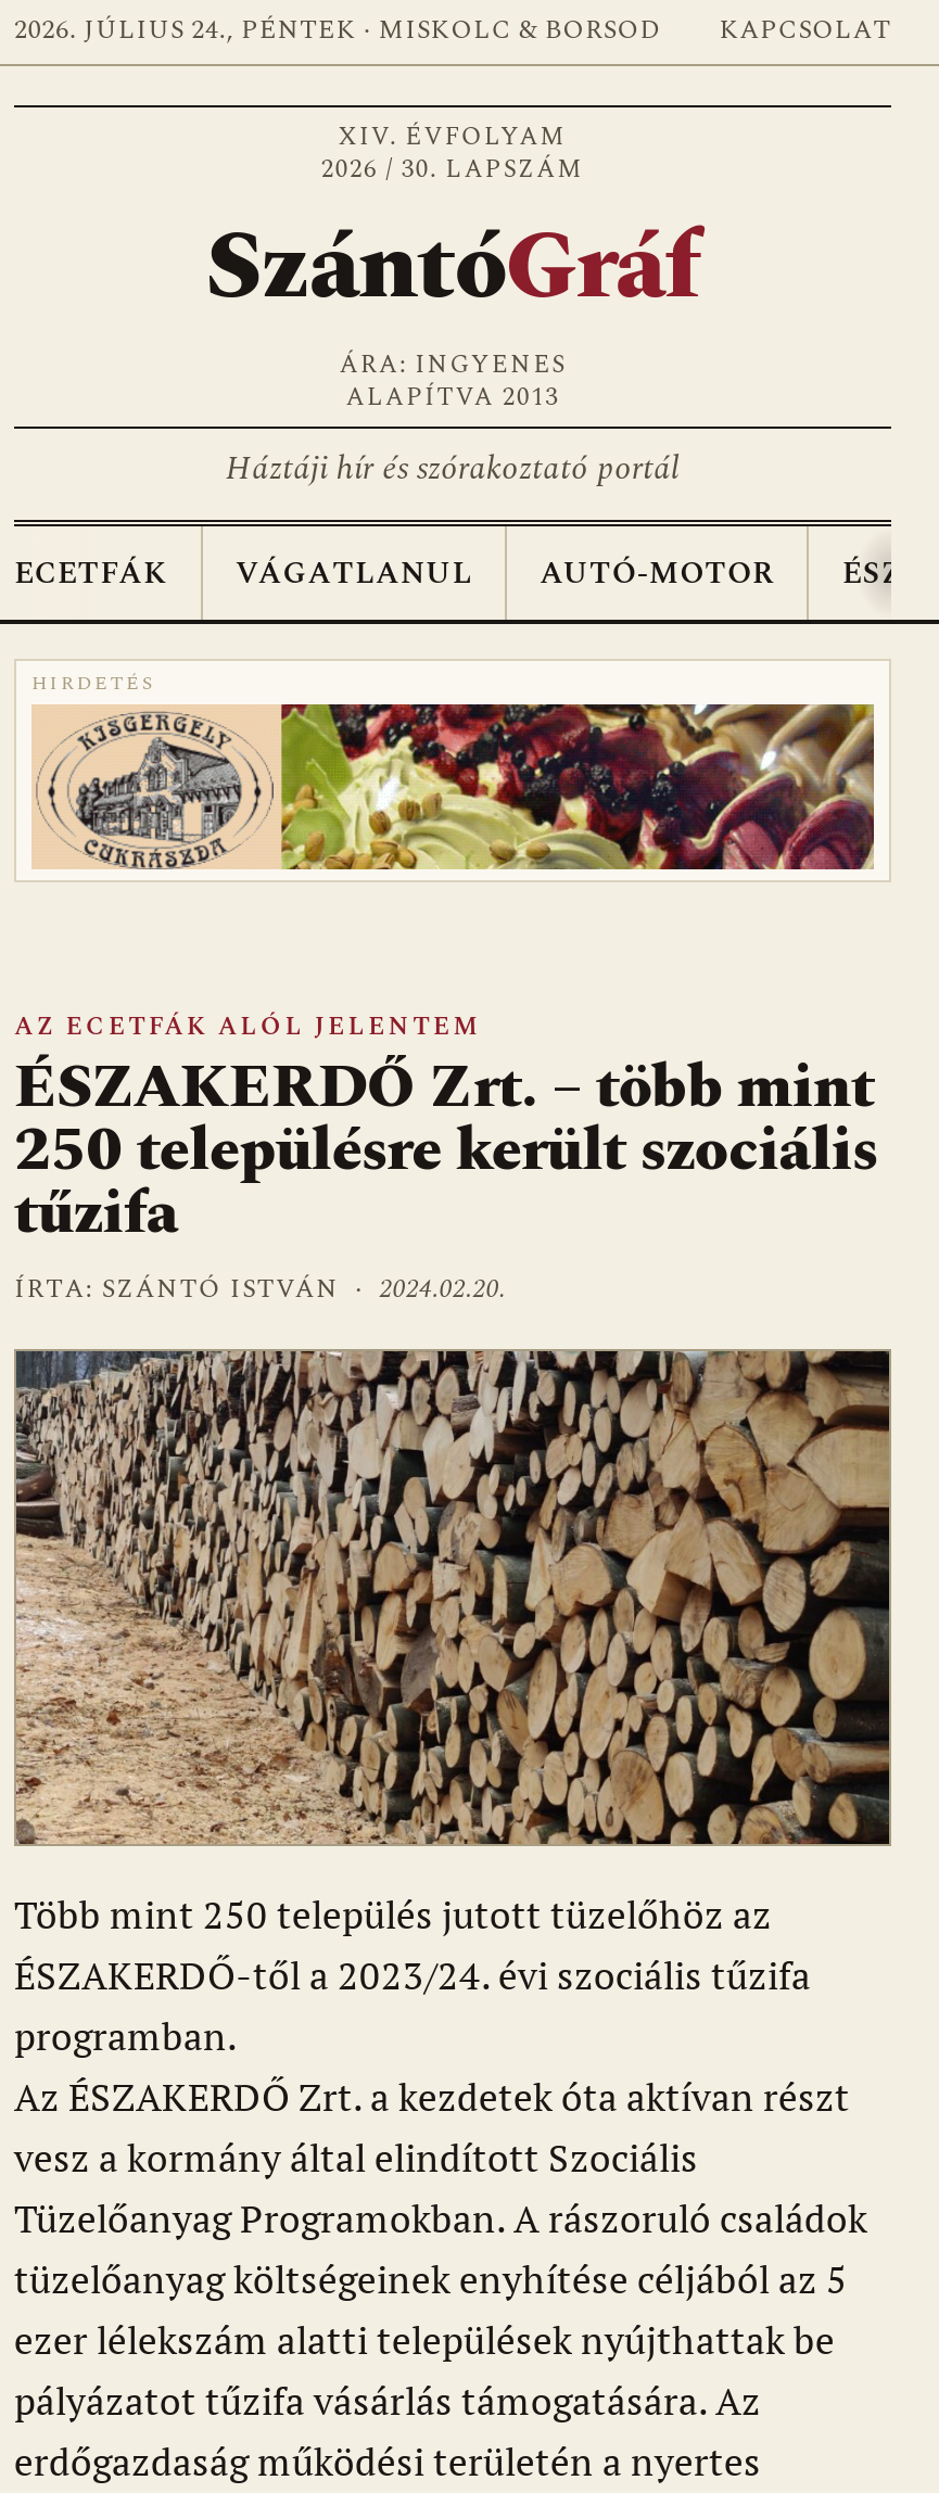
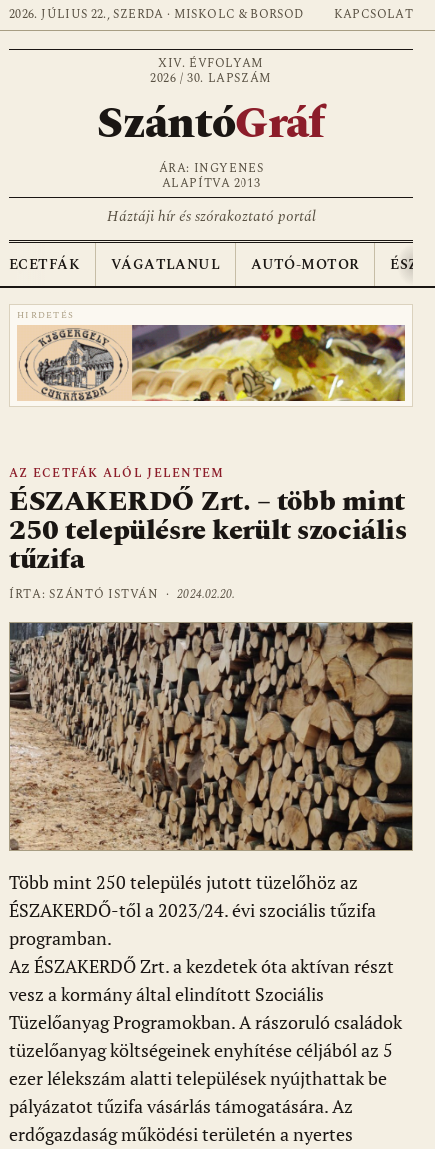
- 2026. JÚLIUS 24., PÉNTEK · MISKOLC & BORSOD
+ 2026. JÚLIUS 22., SZERDA · MISKOLC & BORSOD

- [image]
+ [image]
